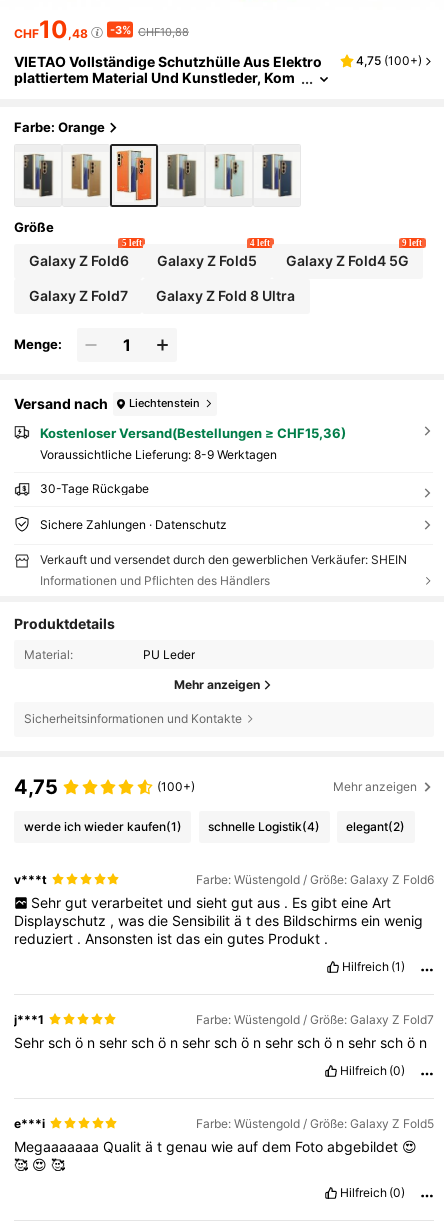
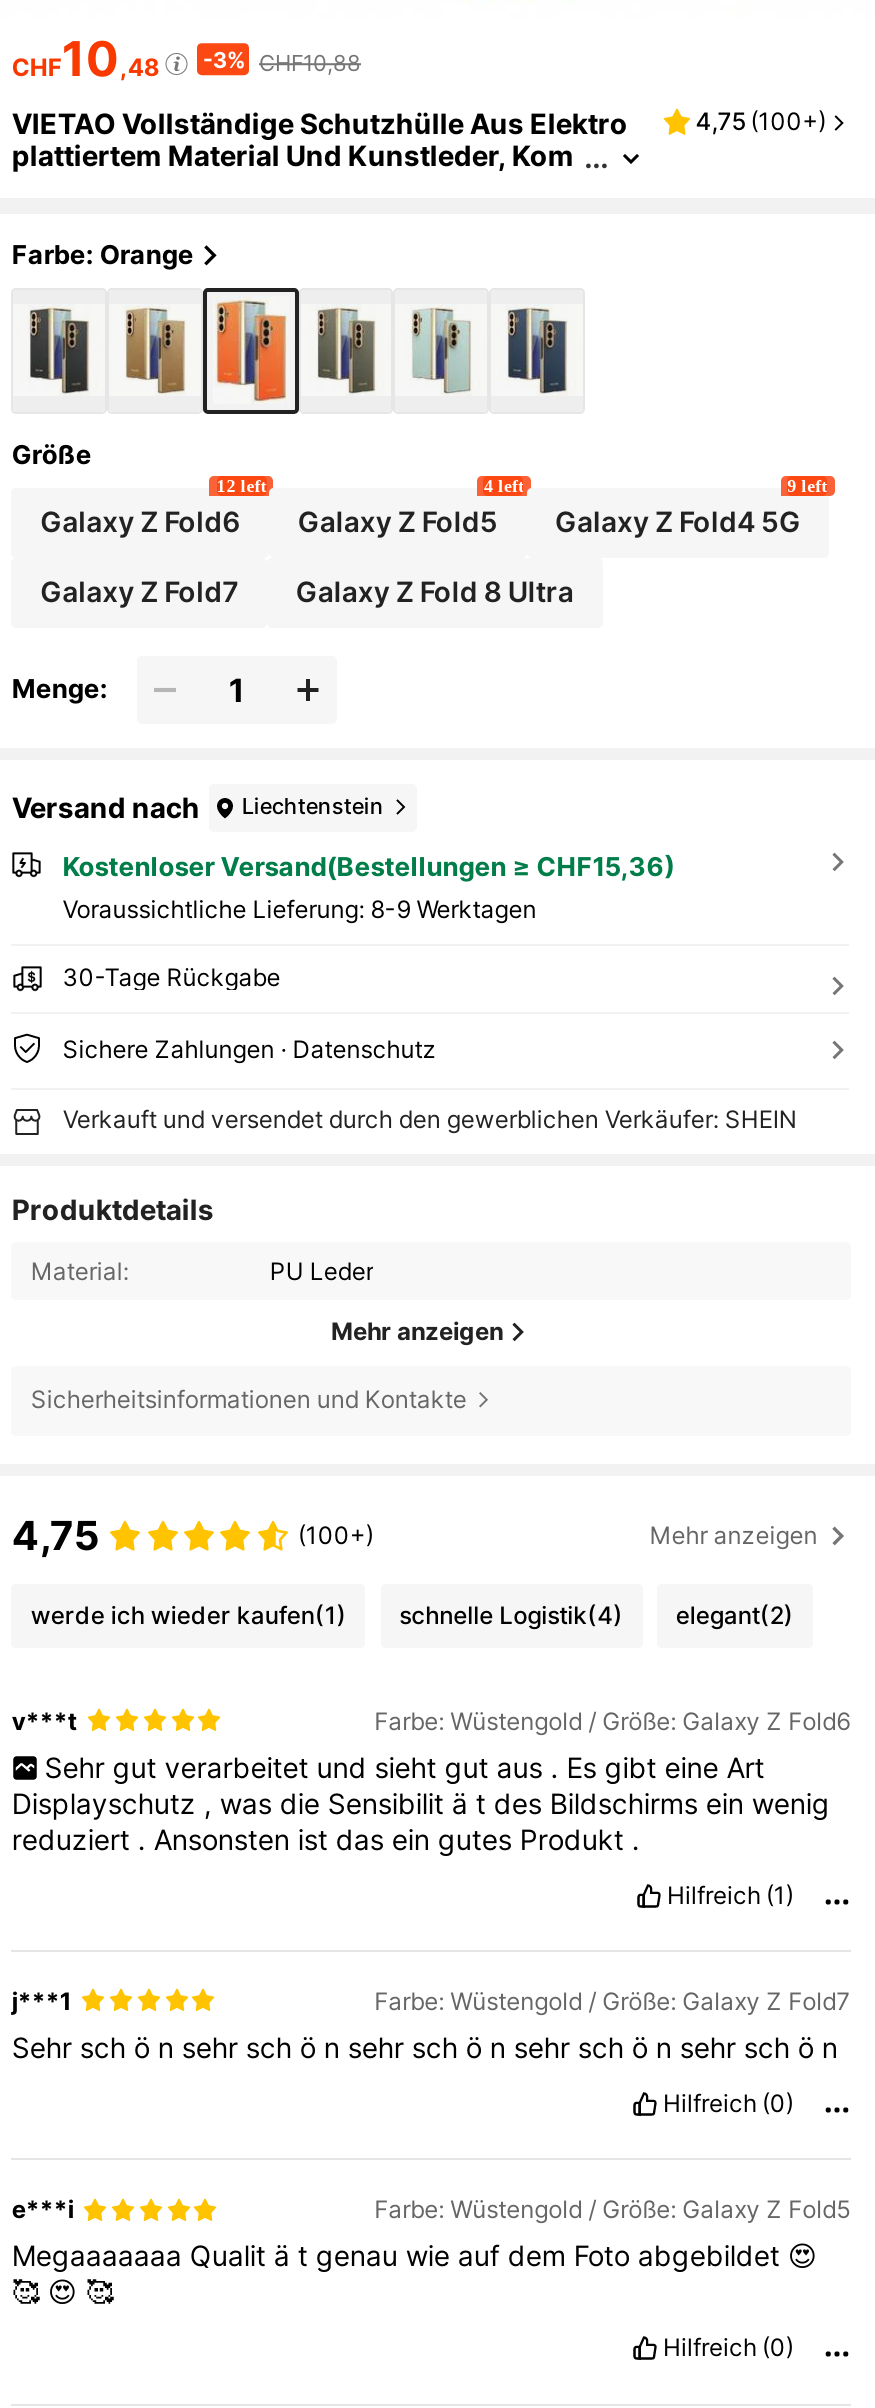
- 5 left
+ 12 left

- Informationen und Pflichten des Händlers
